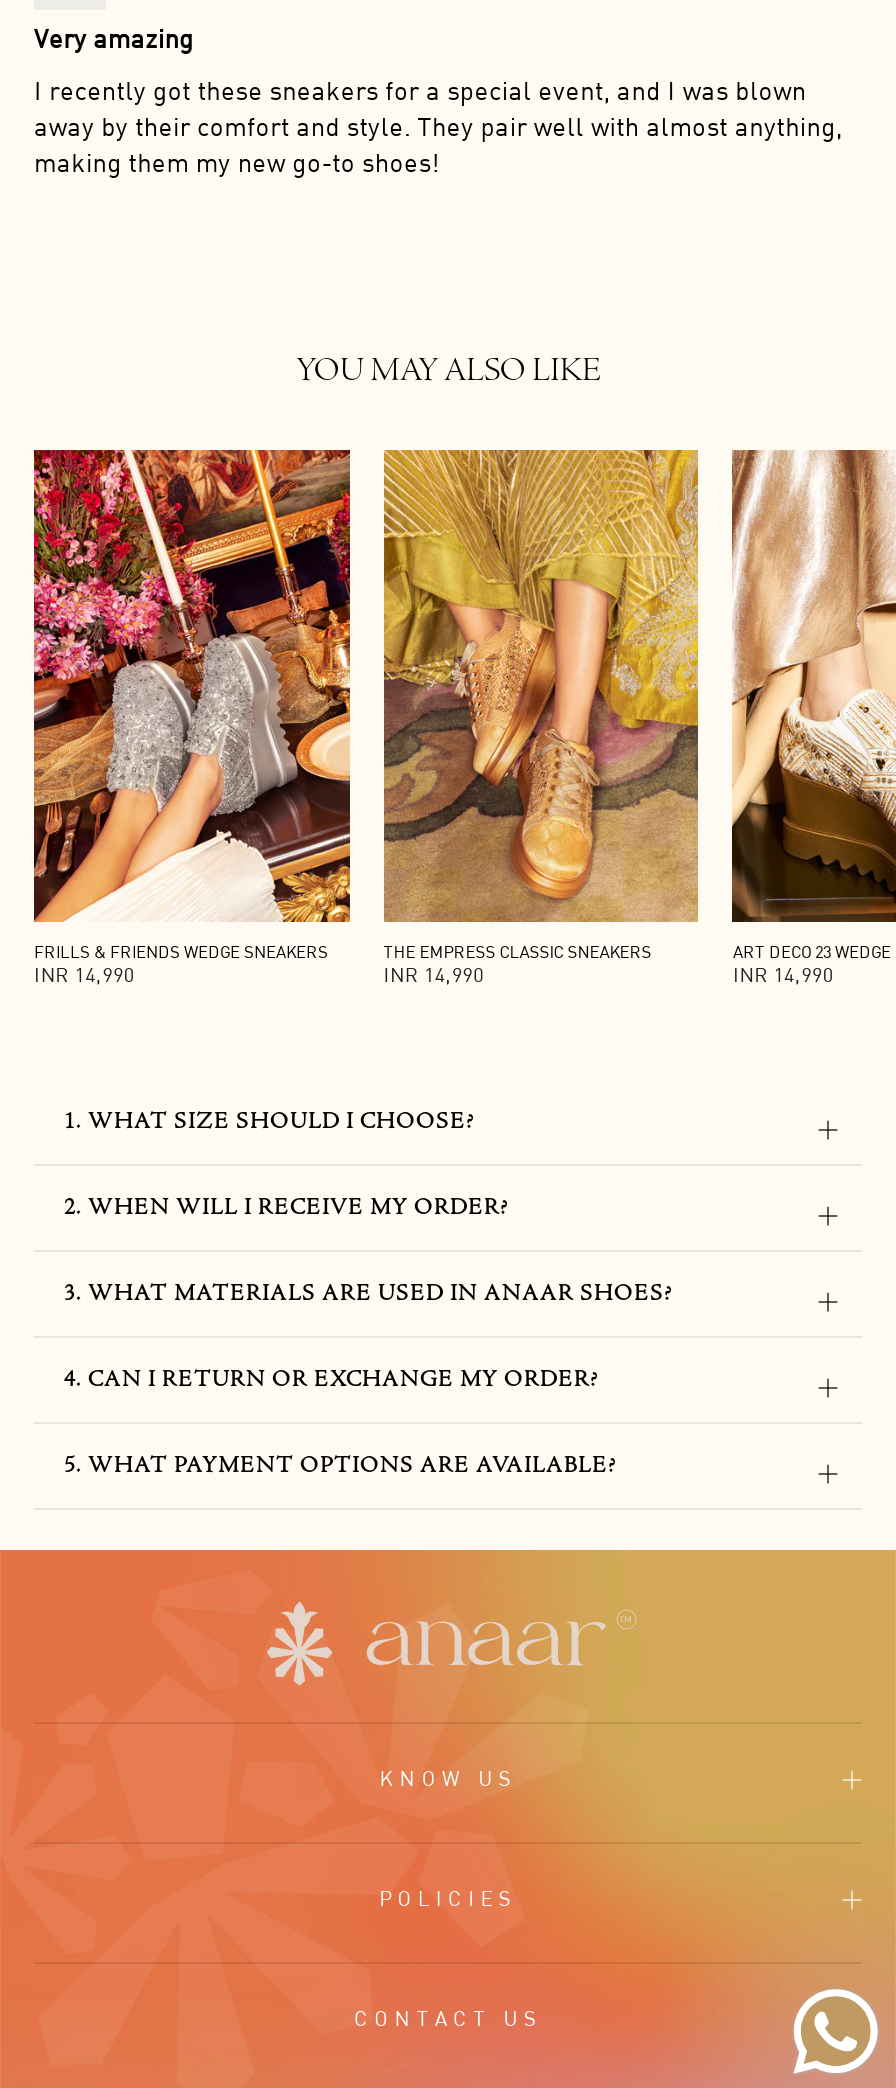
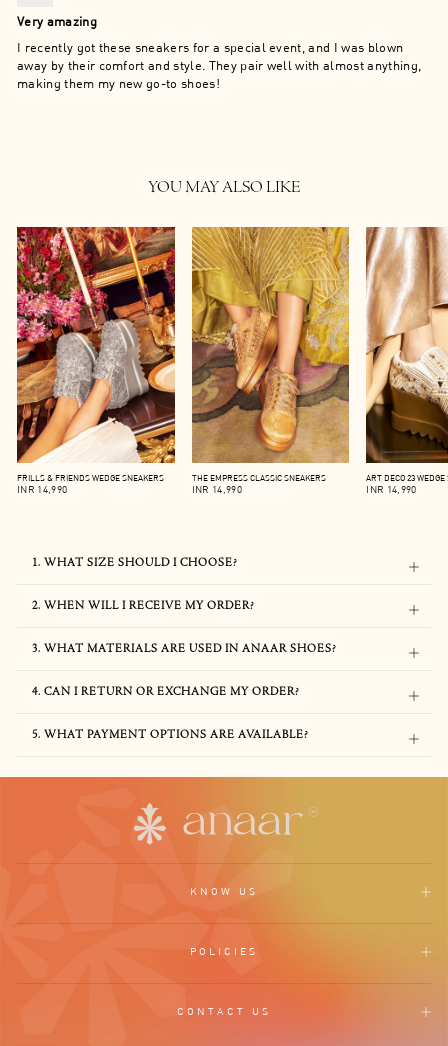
- [image]
